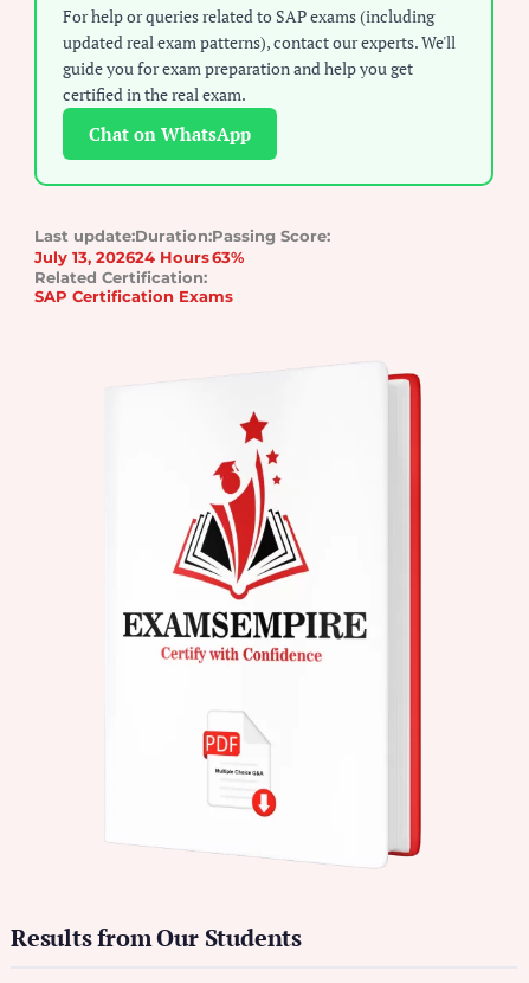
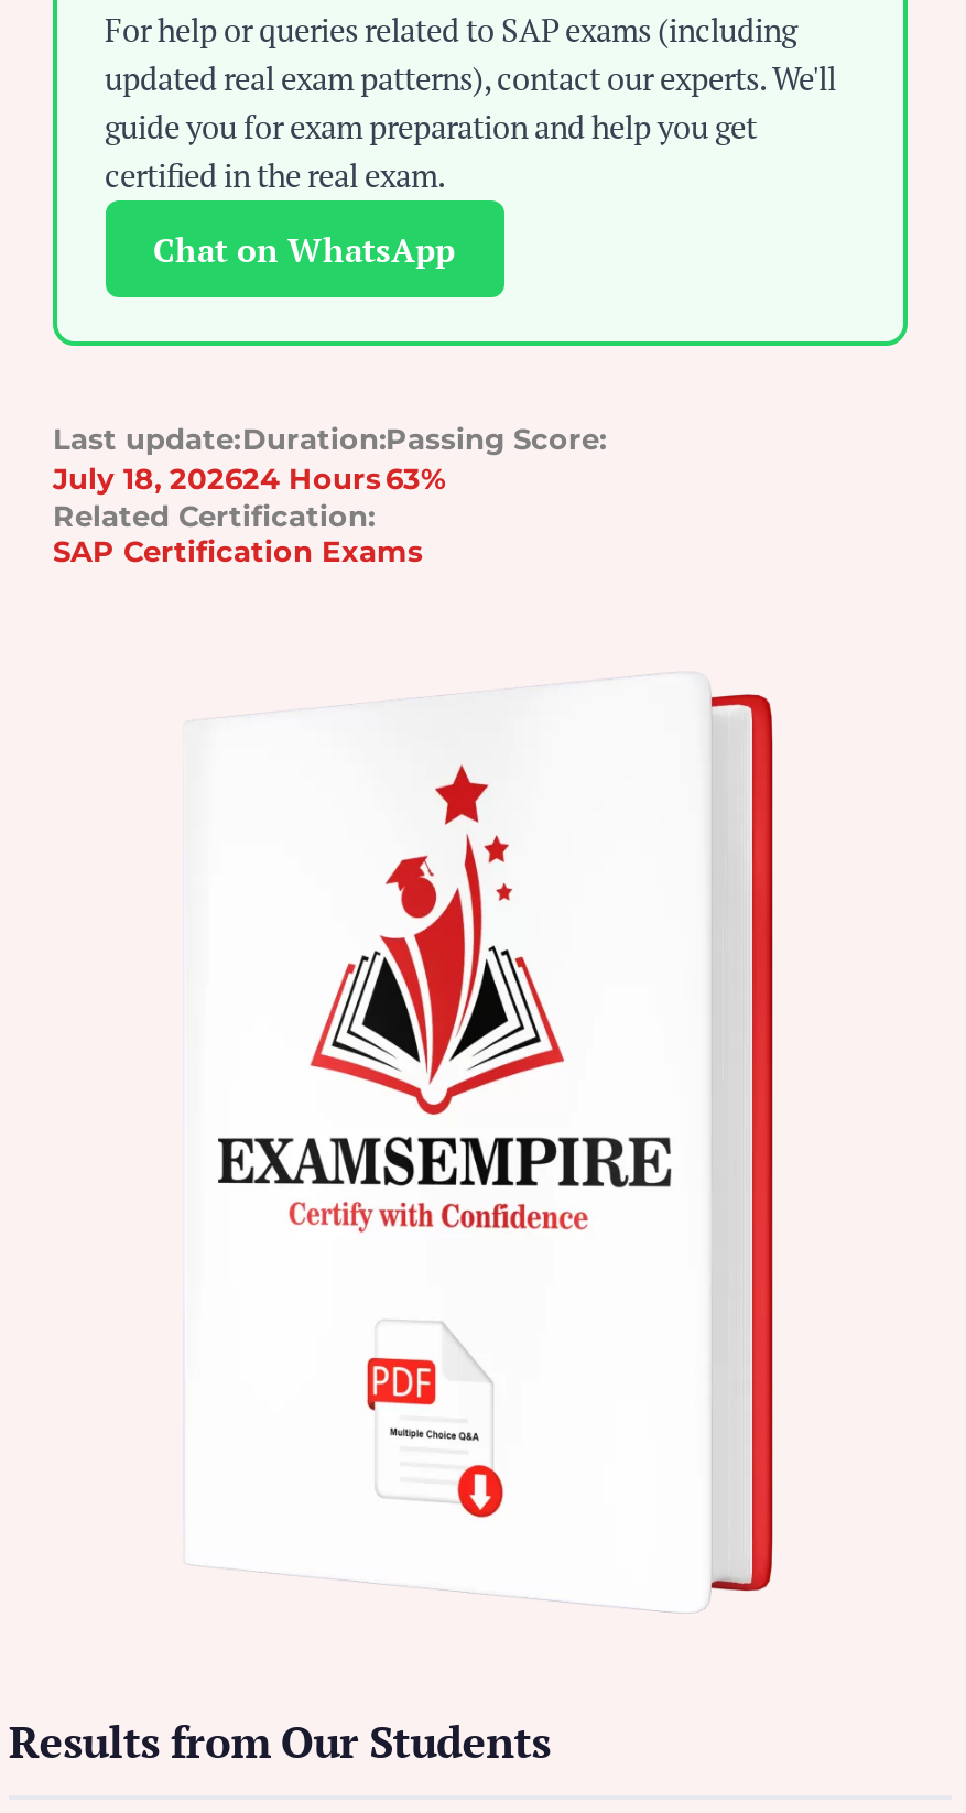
- July 13, 2026 24 Hours 63%
+ July 18, 2026 24 Hours 63%
